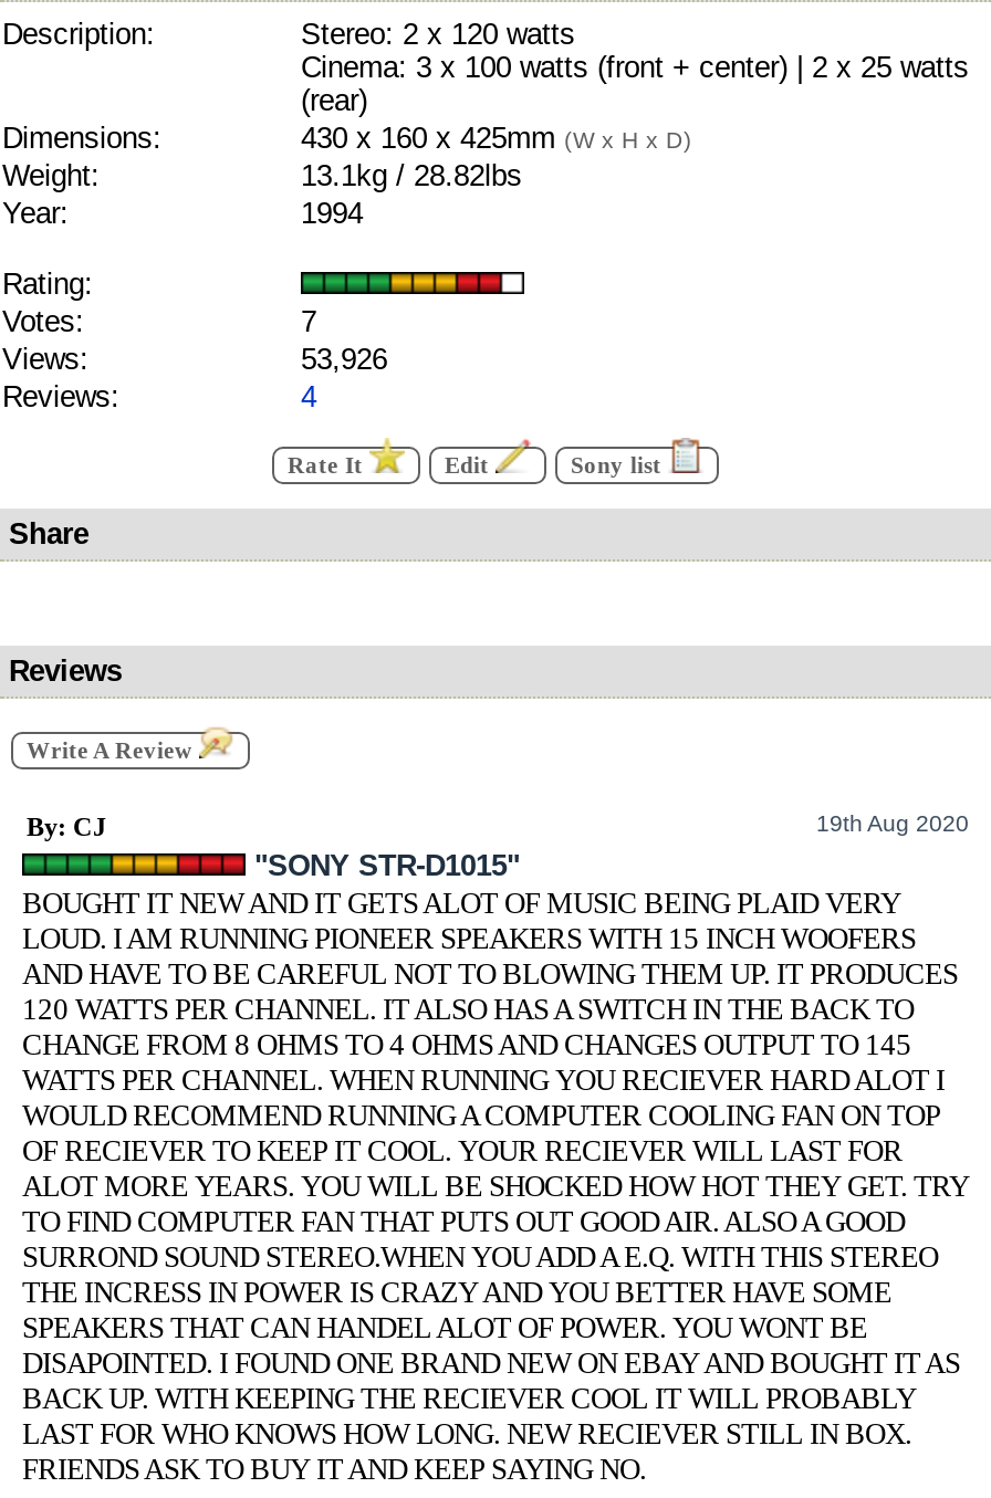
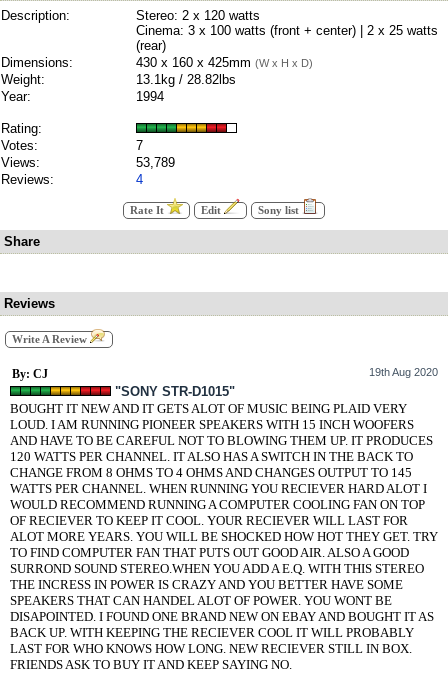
- 53,926
+ 53,789
